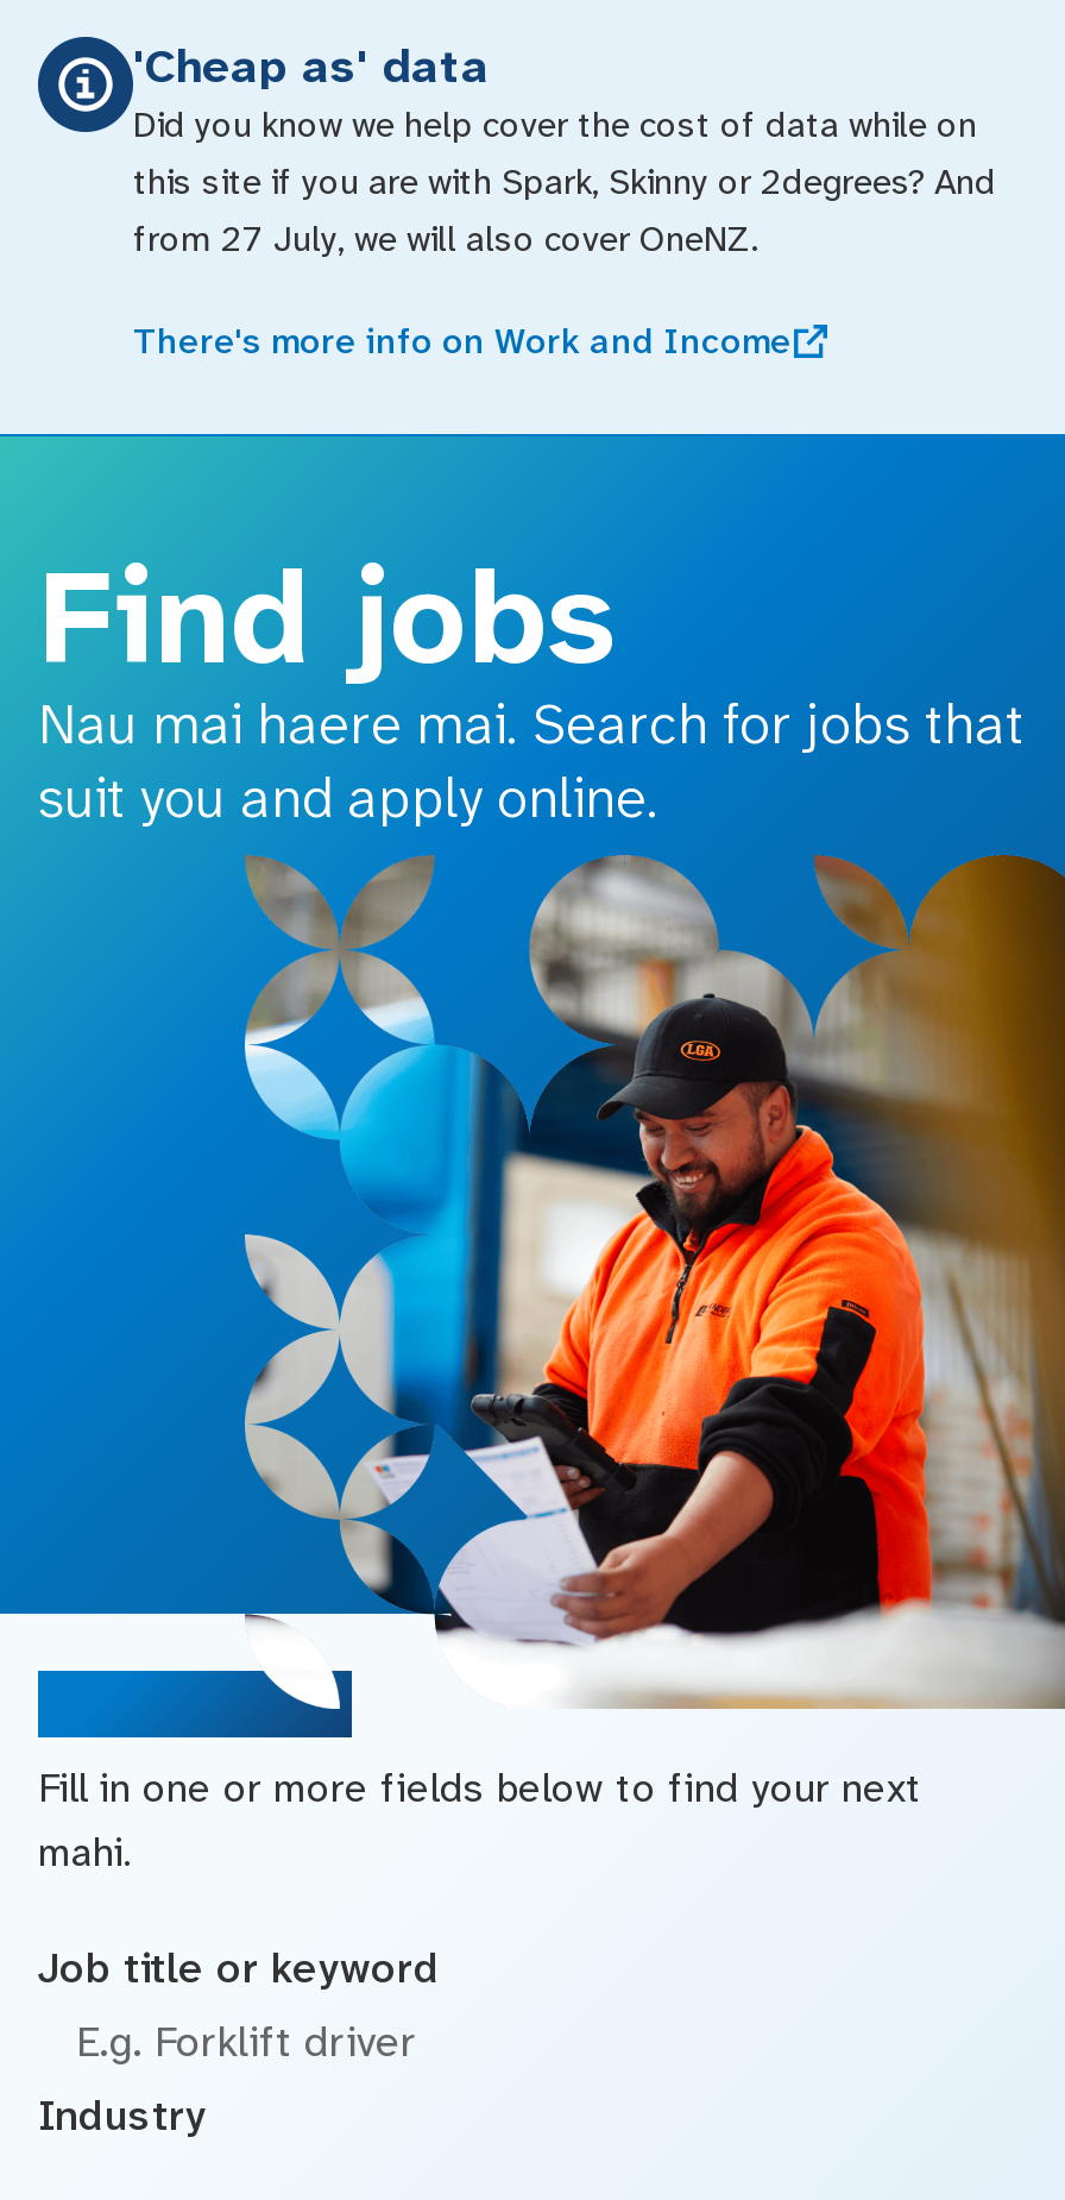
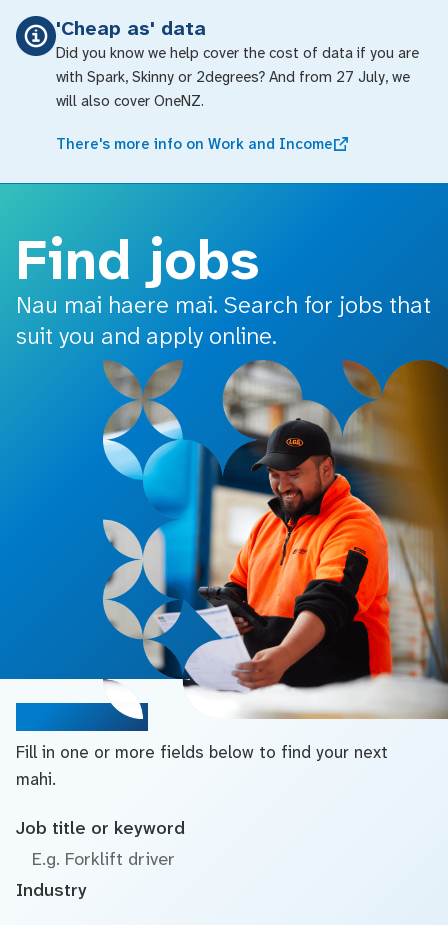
- Did you know we help cover the cost of data while on
- this site if you are with Spark, Skinny or 2degrees? And
- from 27 July, we will also cover OneNZ.
+ Did you know we help cover the cost of data if you are
+ with Spark, Skinny or 2degrees? And from 27 July, we
+ will also cover OneNZ.
